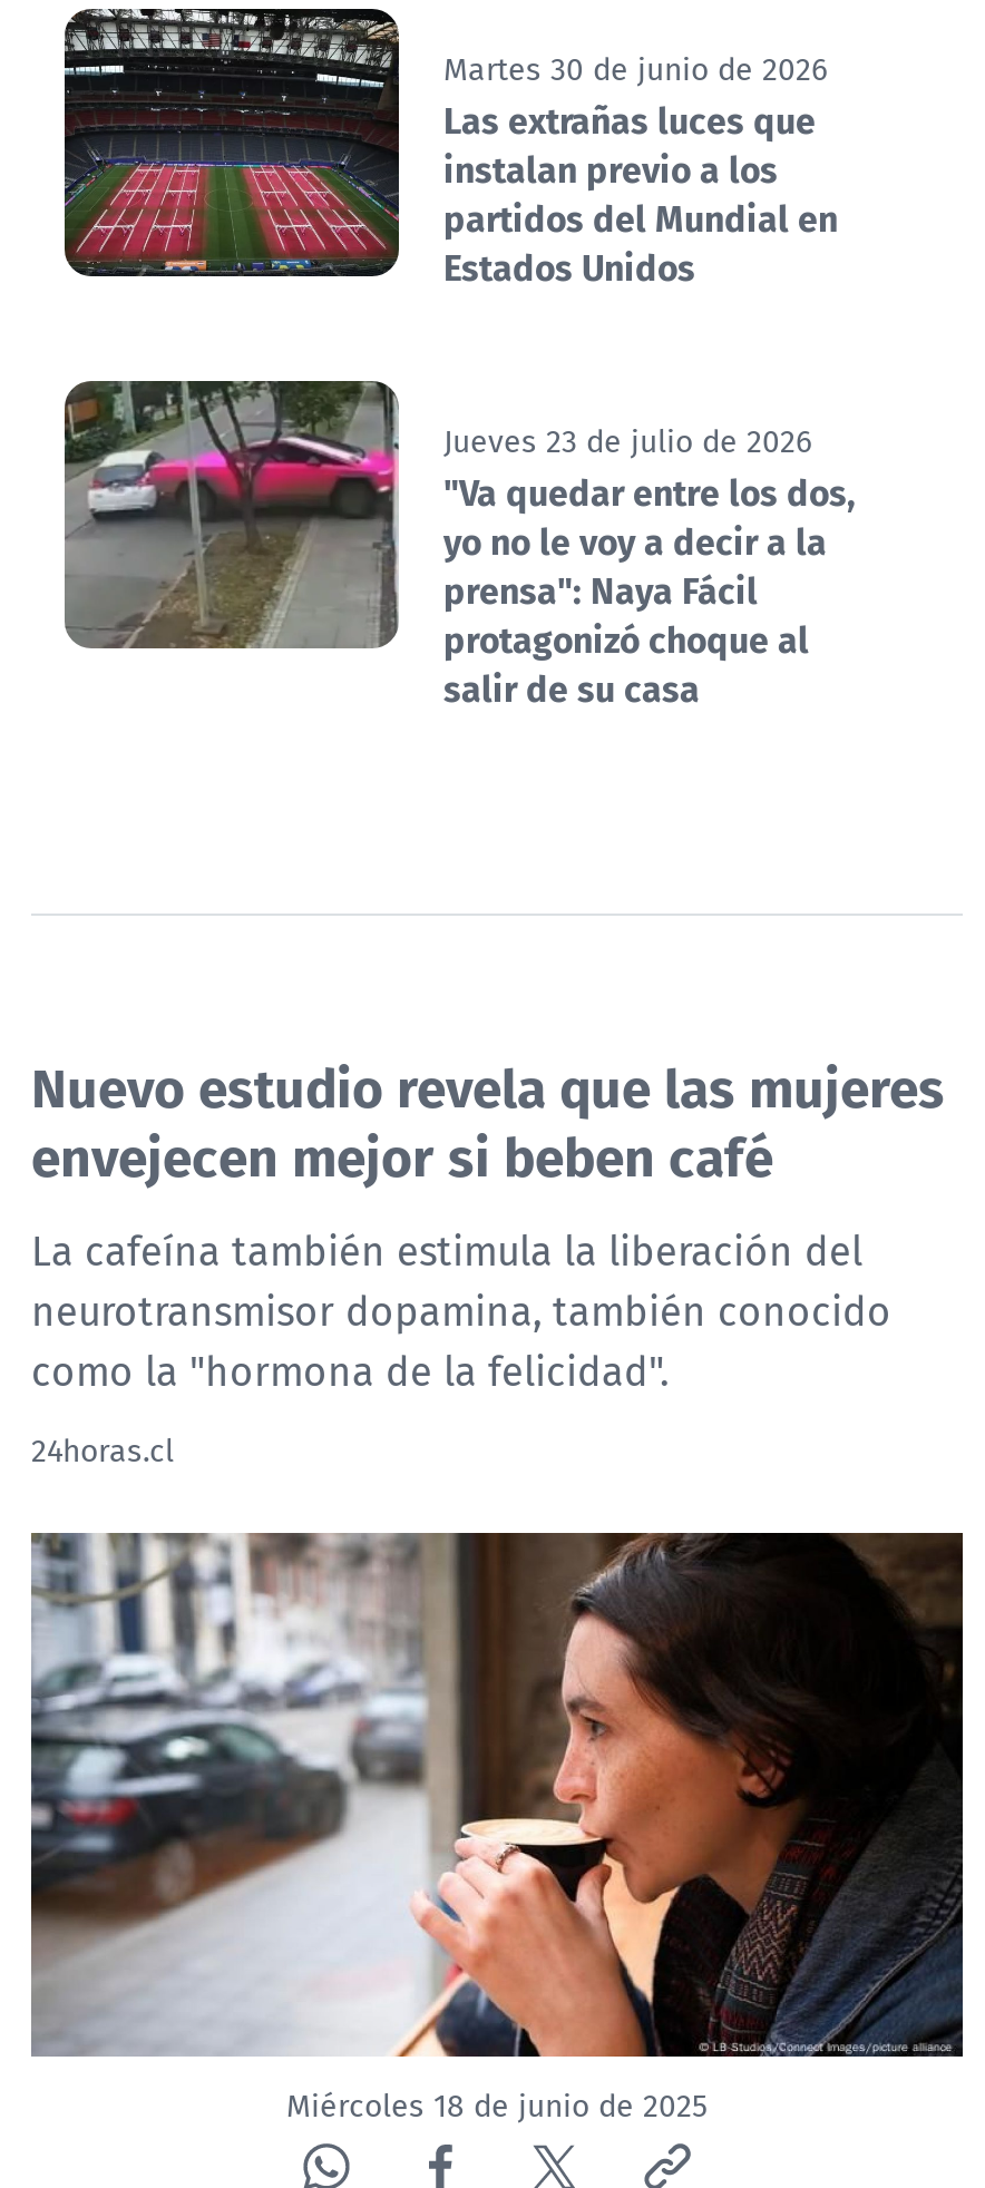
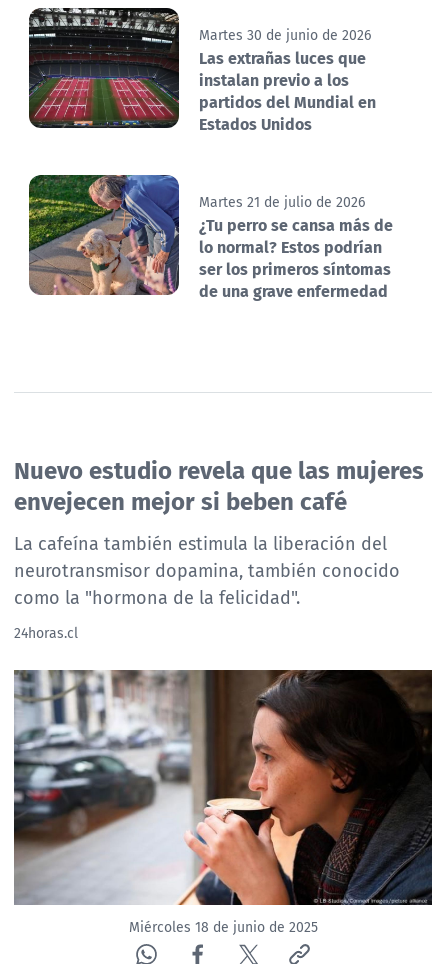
- [image]
- Jueves 23 de julio de 2026
- "Va quedar entre los dos,
- yo no le voy a decir a la
- prensa": Naya Fácil
- protagonizó choque al
- salir de su casa
+ [image]
+ Martes 21 de julio de 2026
+ ¿Tu perro se cansa más de
+ lo normal? Estos podrían
+ ser los primeros síntomas
+ de una grave enfermedad
